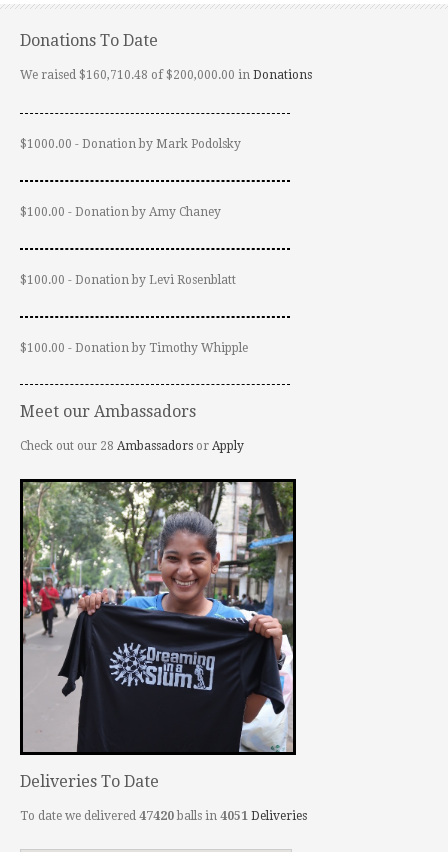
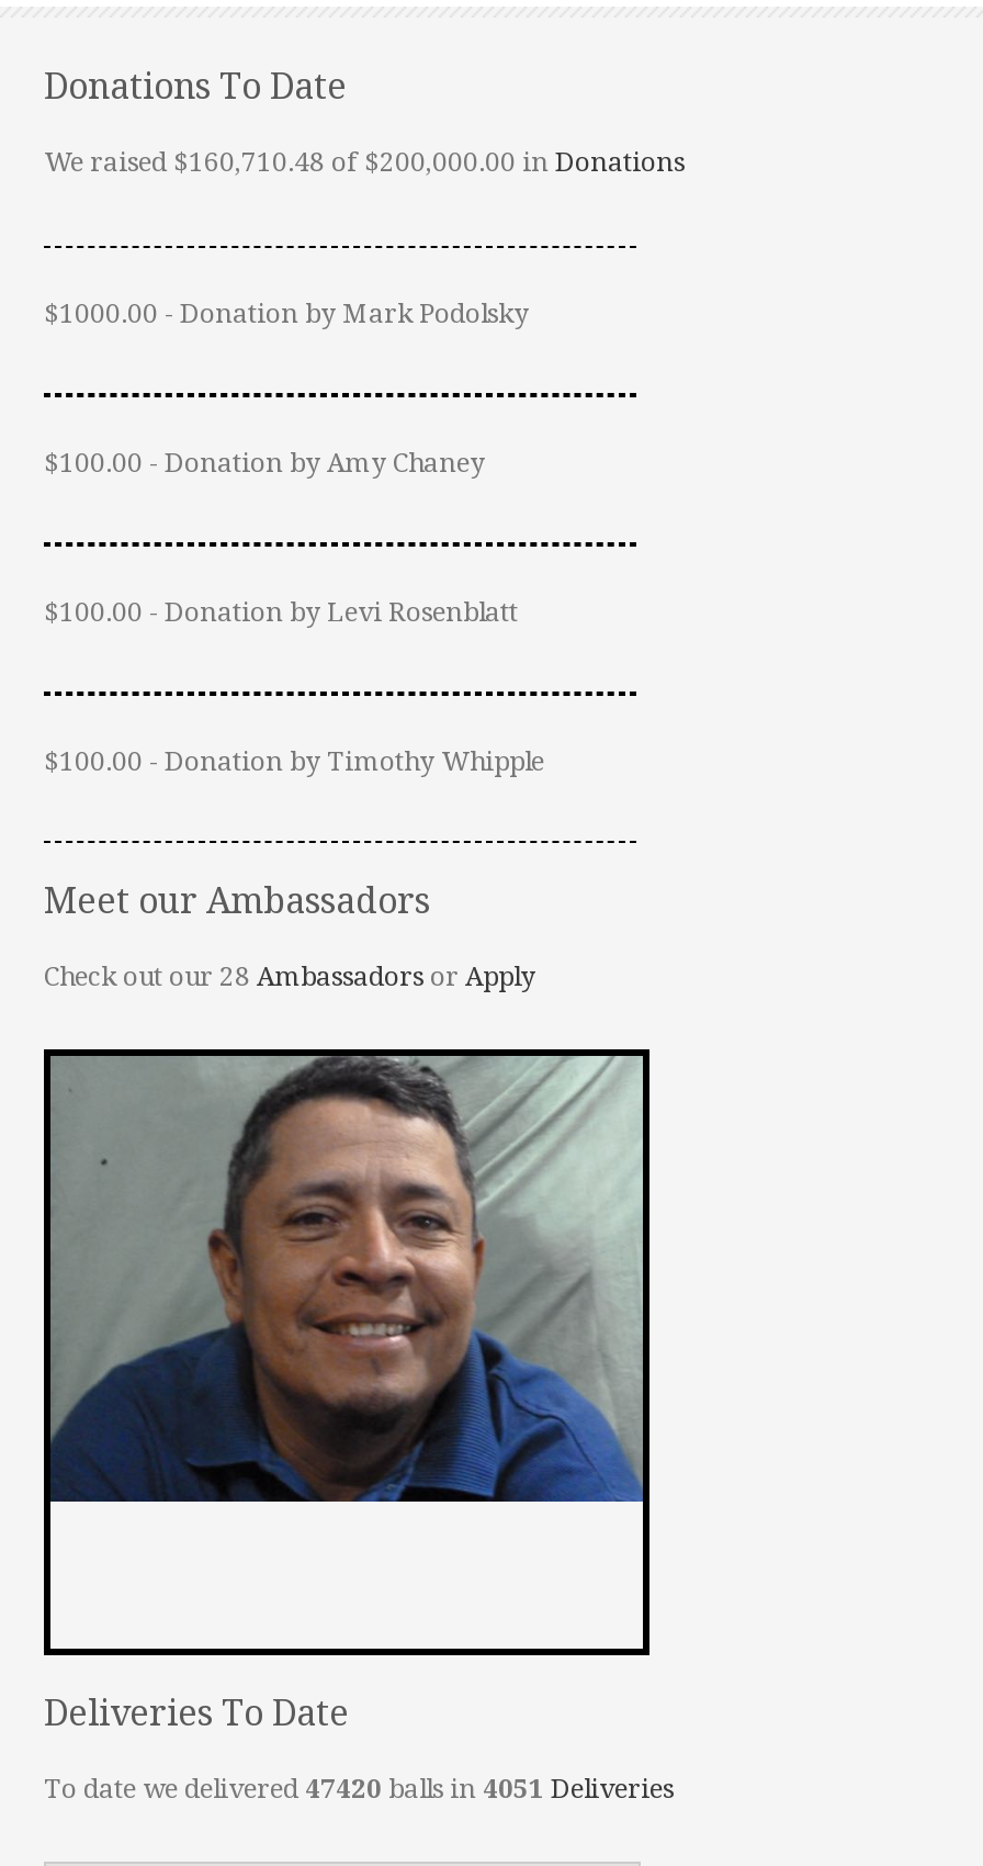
- [image]
+ [image]
